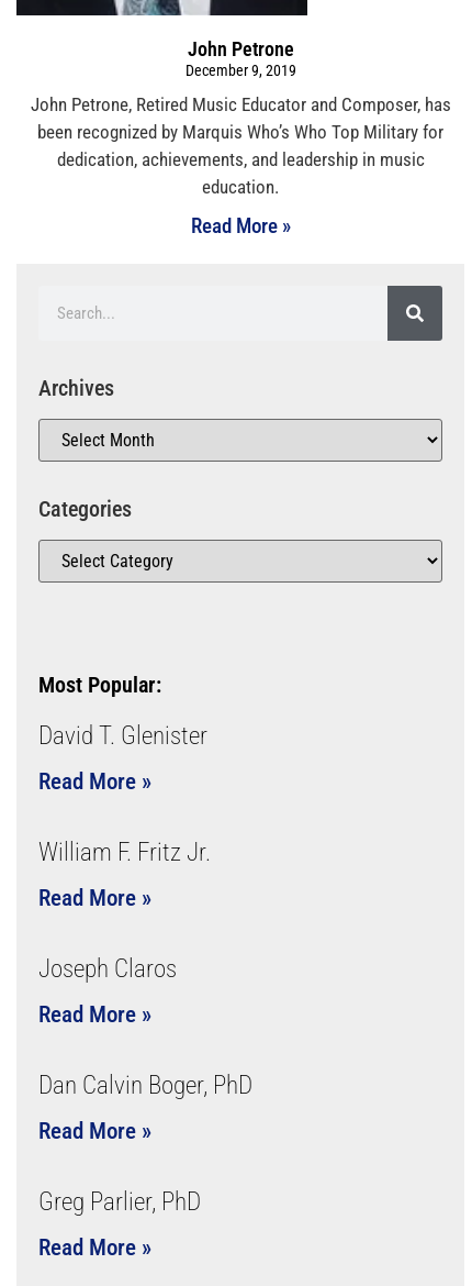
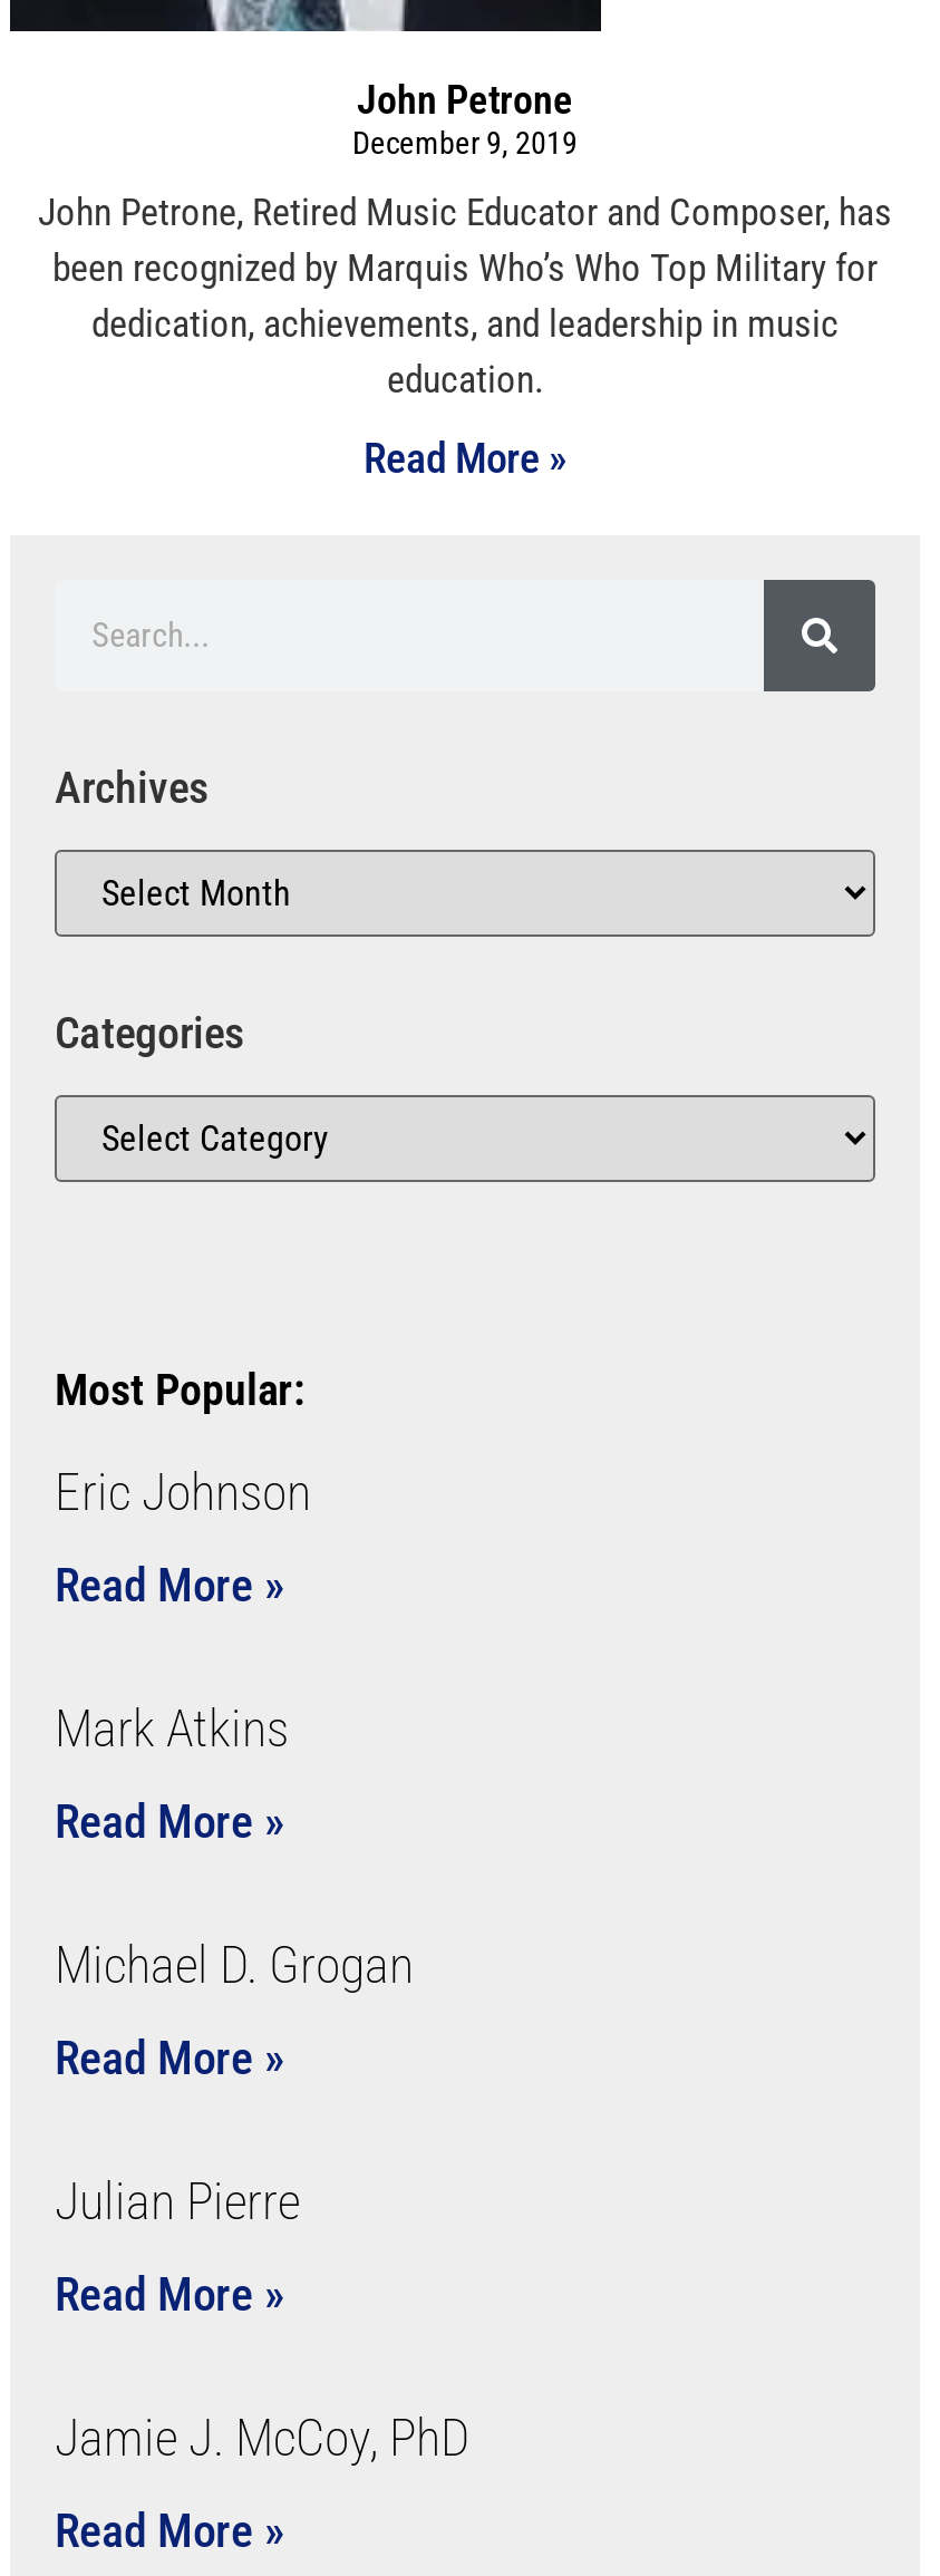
- David T. Glenister
+ Eric Johnson

- William F. Fritz Jr.
+ Mark Atkins

- Joseph Claros
+ Michael D. Grogan

- Dan Calvin Boger, PhD
+ Julian Pierre

- Greg Parlier, PhD
+ Jamie J. McCoy, PhD
